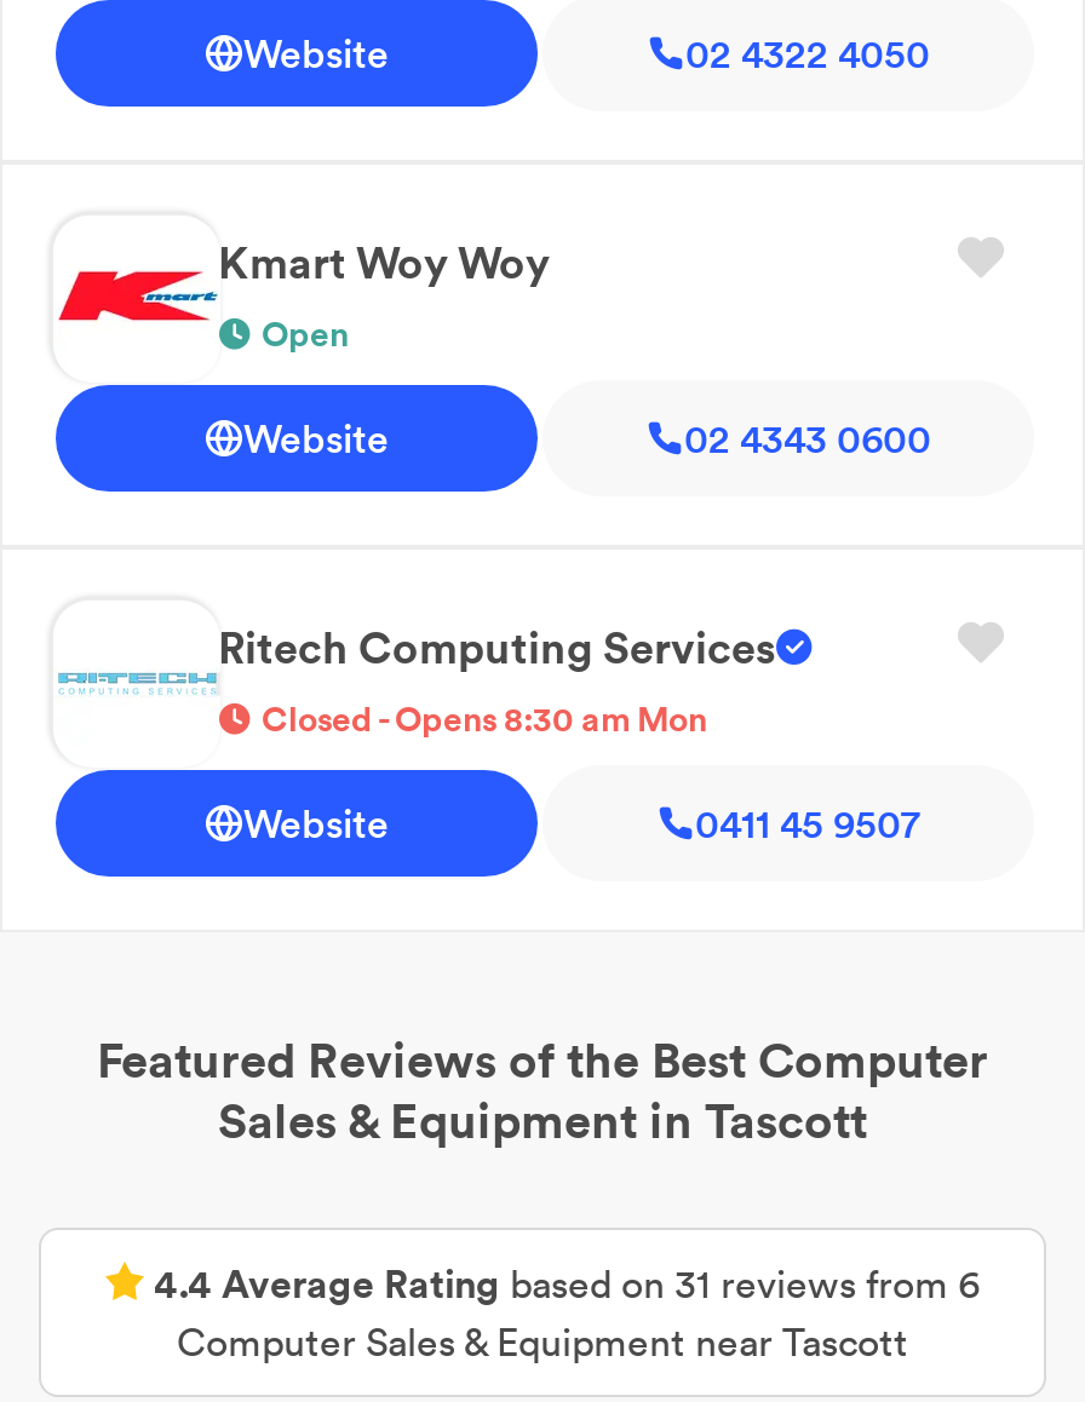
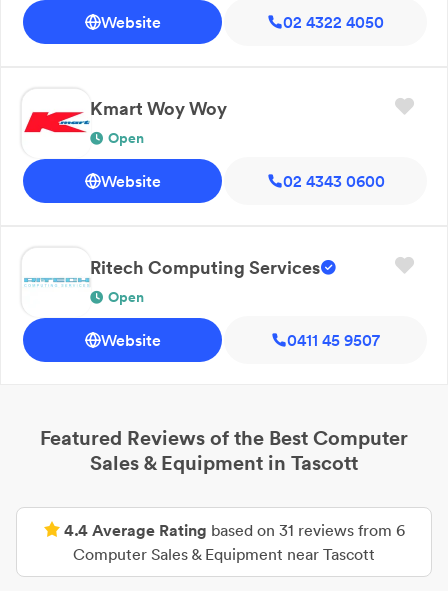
- Closed - Opens 8:30 am Mon
+ Open
